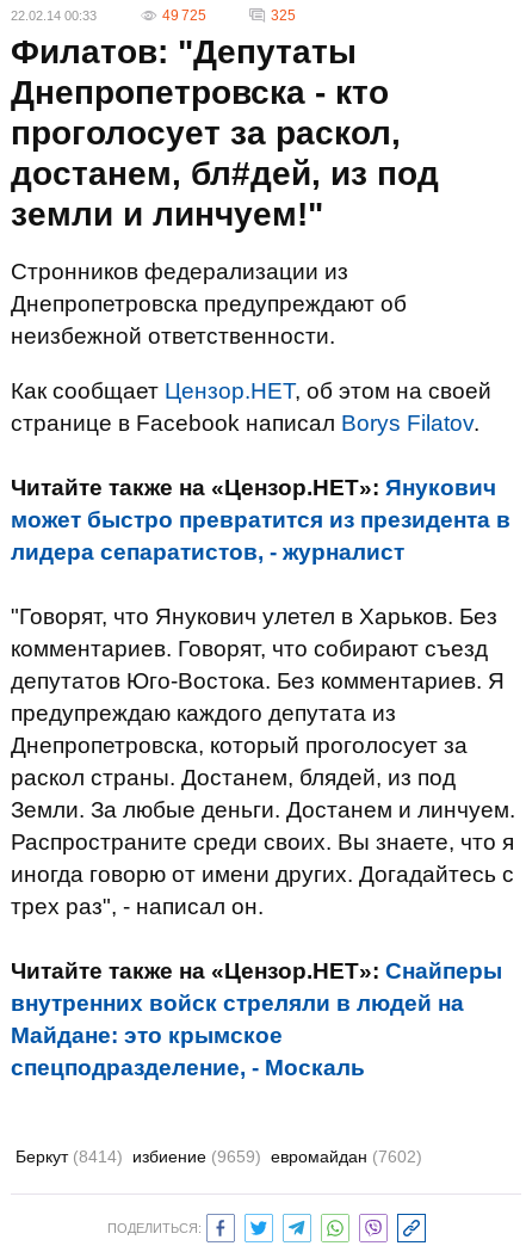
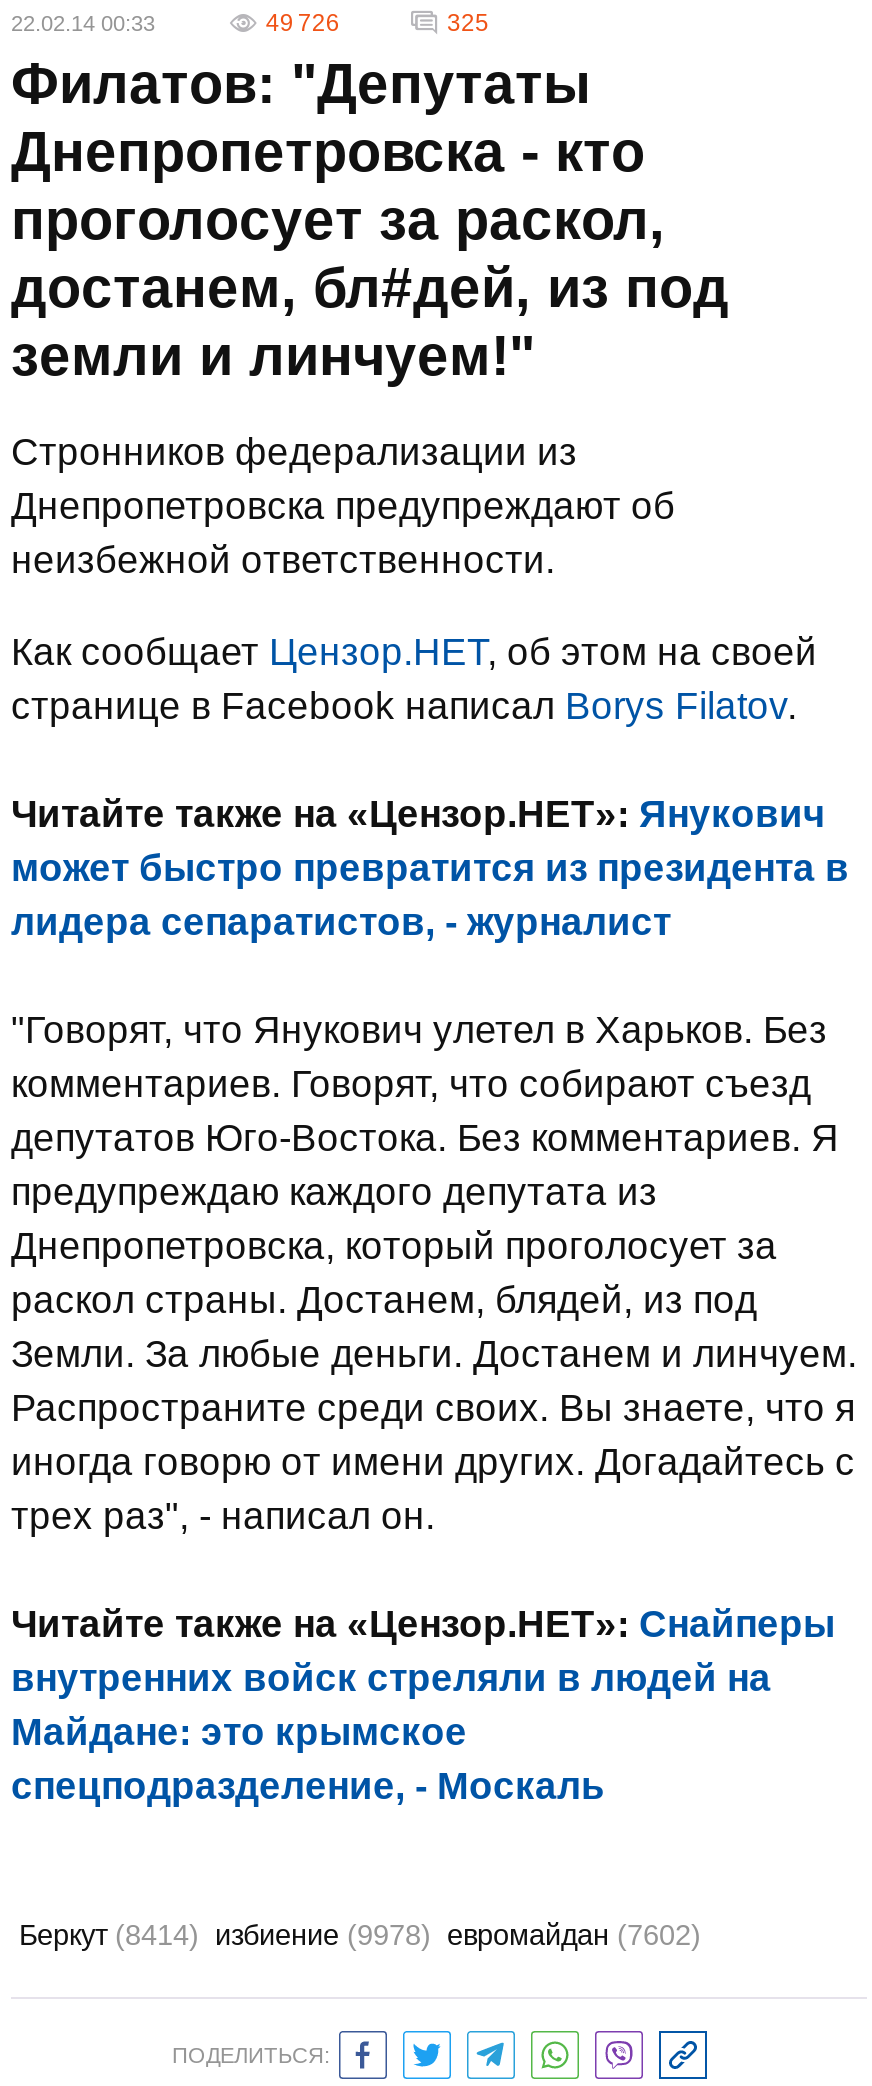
- 49 725
+ 49 726

- Беркут (8414) избиение (9659) евромайдан (7602)
+ Беркут (8414) избиение (9978) евромайдан (7602)
